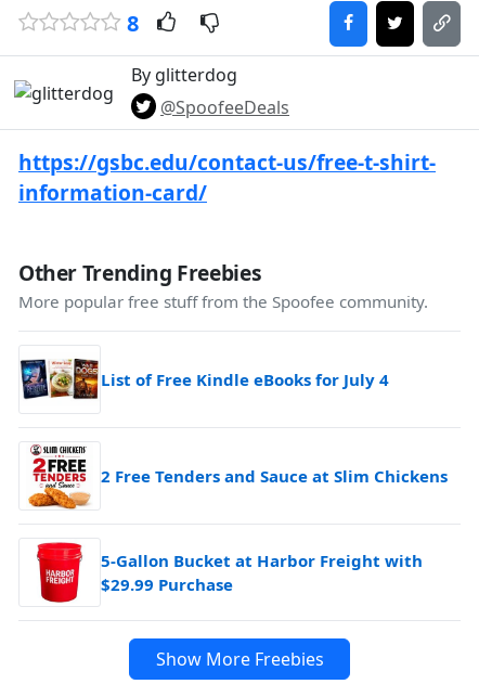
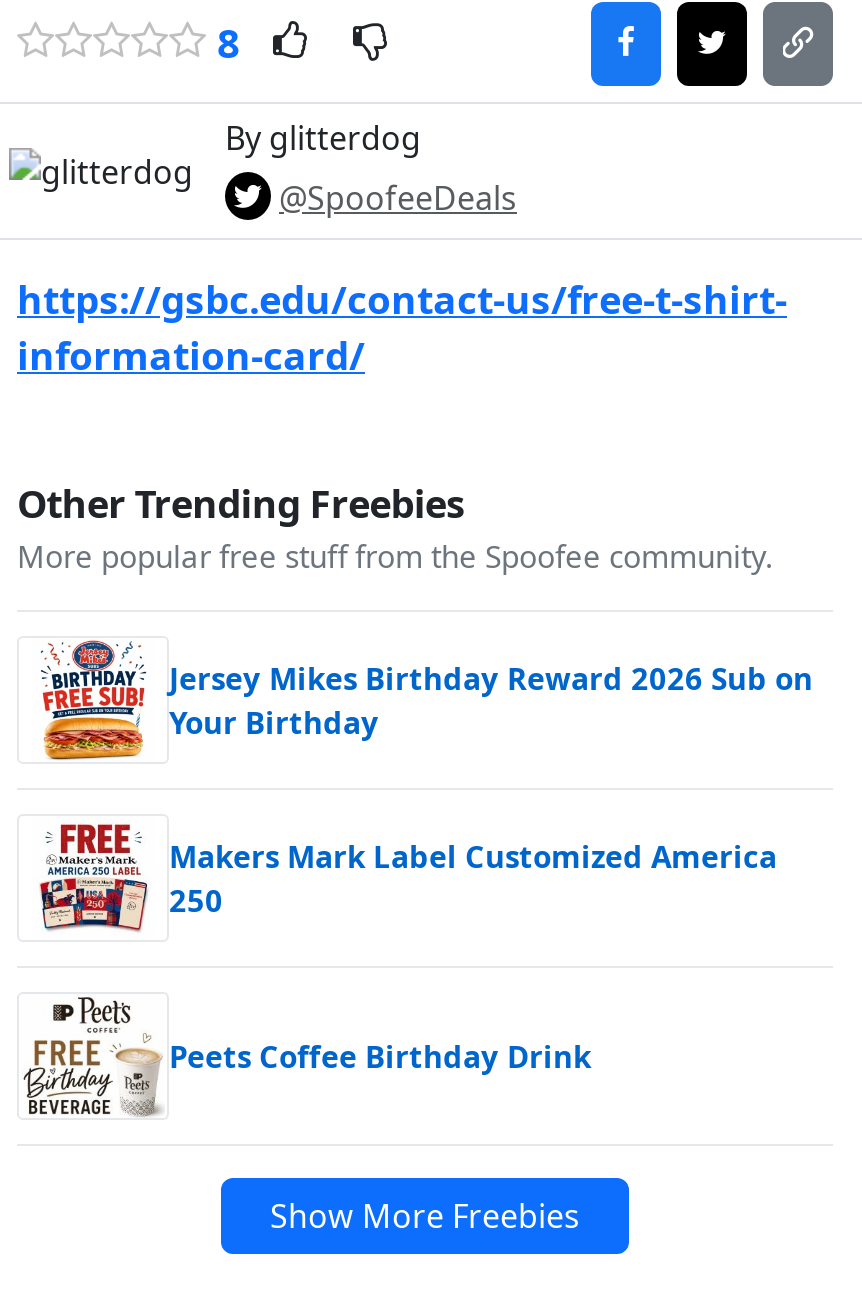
- [image]
- List of Free Kindle eBooks for July 4
+ [image]
+ Jersey Mikes Birthday Reward 2026 Sub on
+ Your Birthday

- [image]
- 2 Free Tenders and Sauce at Slim Chickens
+ [image]
+ Makers Mark Label Customized America
+ 250

- [image]
- 5-Gallon Bucket at Harbor Freight with
- $29.99 Purchase
+ [image]
+ Peets Coffee Birthday Drink
